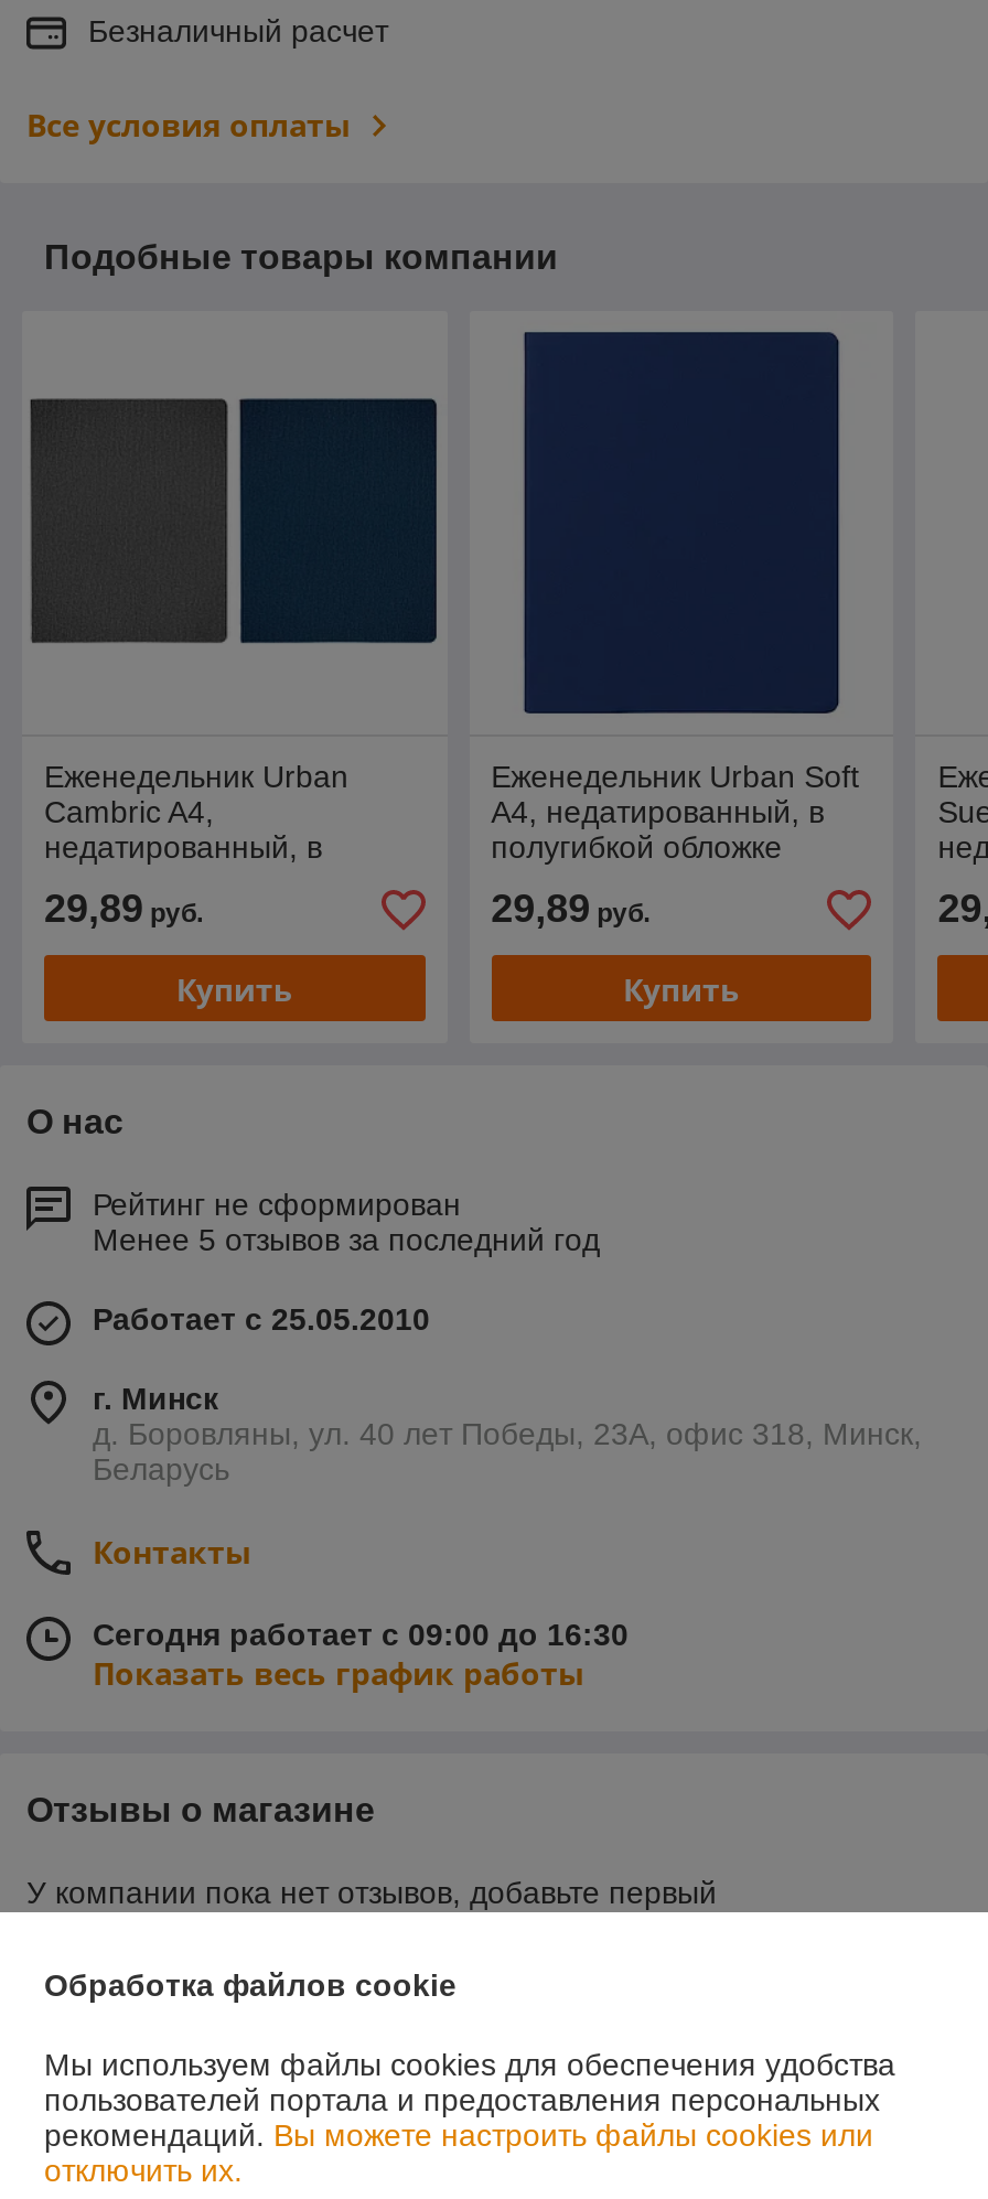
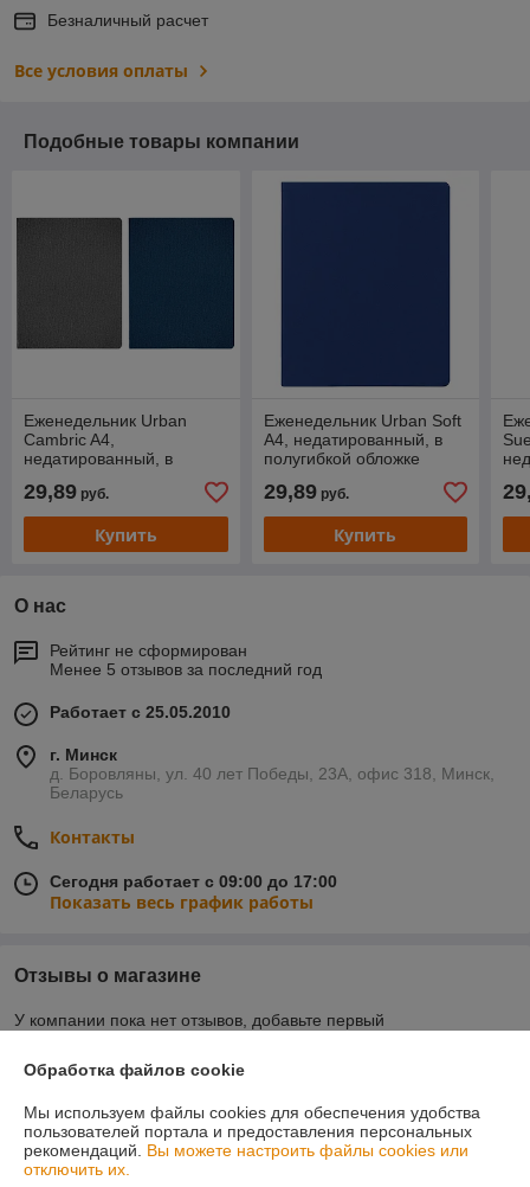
- Сегодня работает с 09:00 до 16:30
+ Сегодня работает с 09:00 до 17:00
